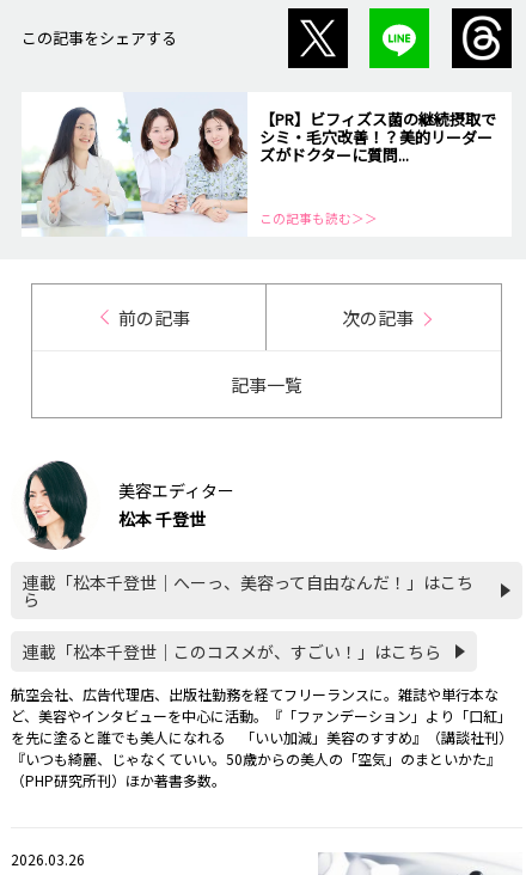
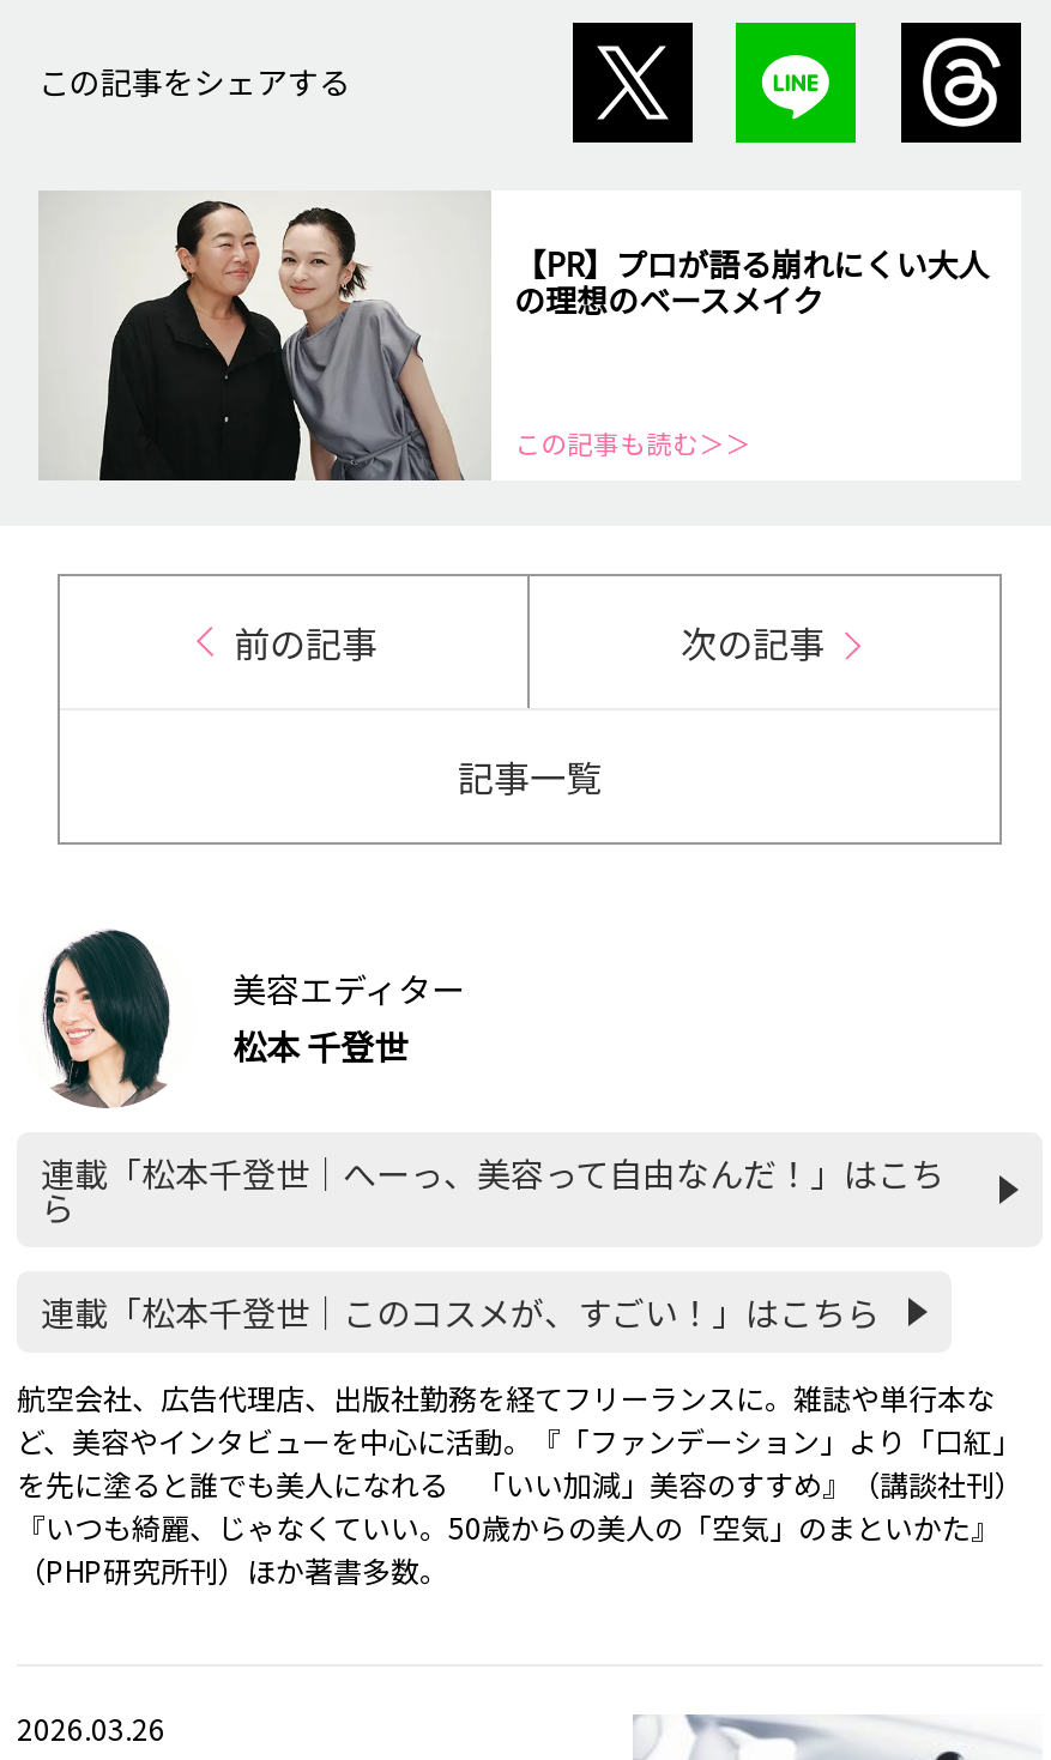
- [image]
- 【PR】ビフィズス菌の継続摂取で
- シミ・毛穴改善！？美的リーダー
- ズがドクターに質問...
+ [image]
+ 【PR】プロが語る崩れにくい大人
+ の理想のベースメイク
